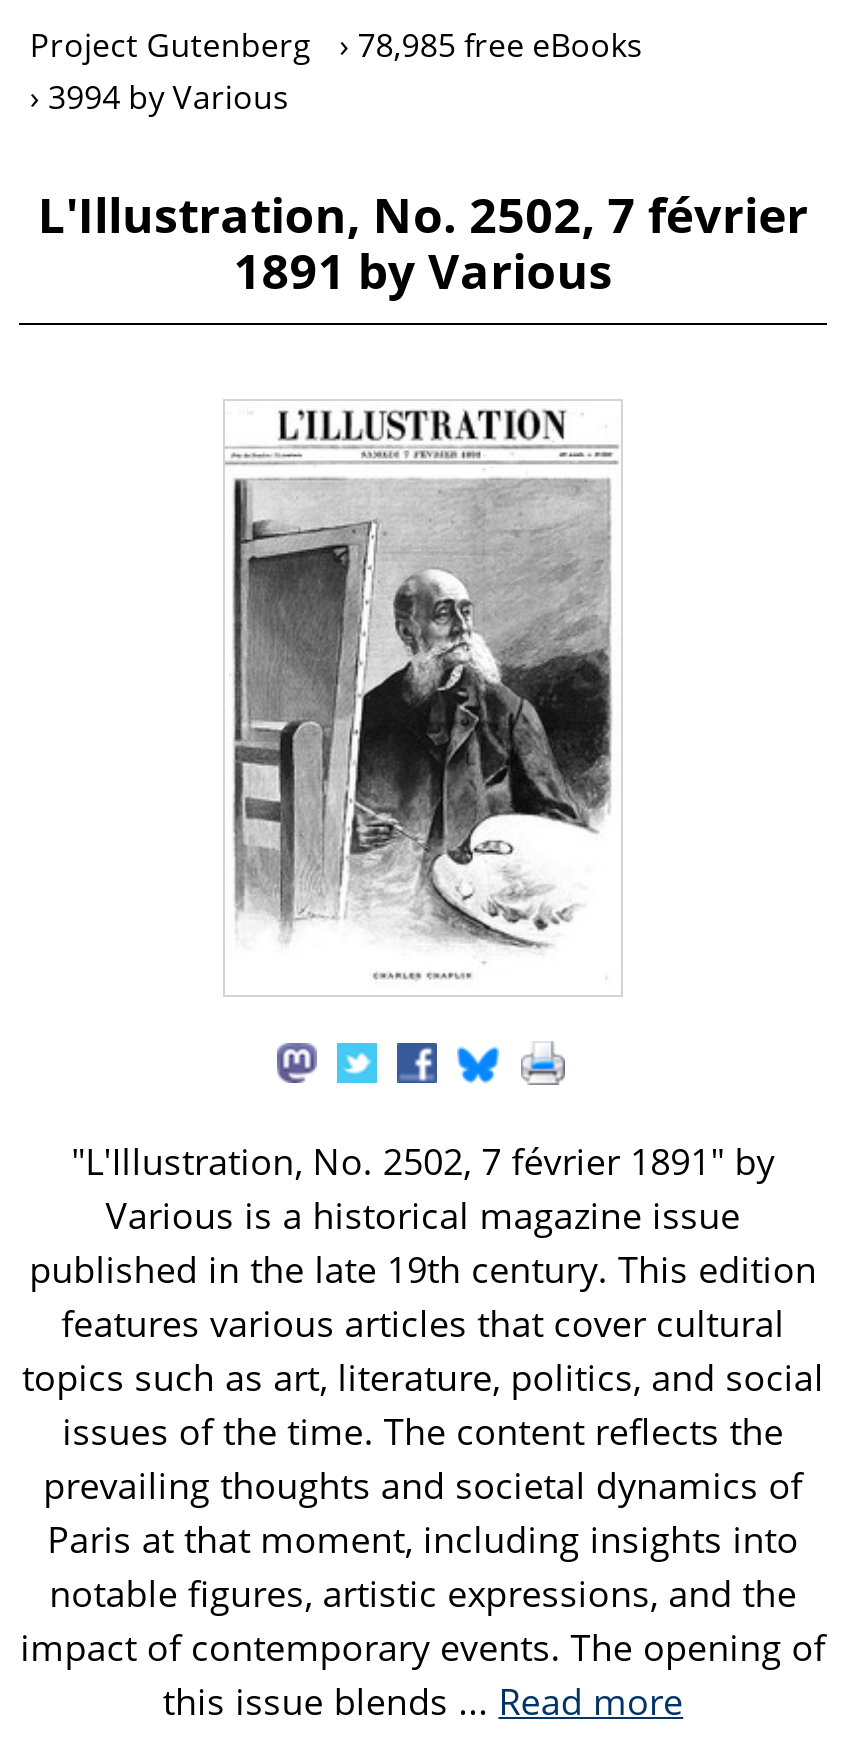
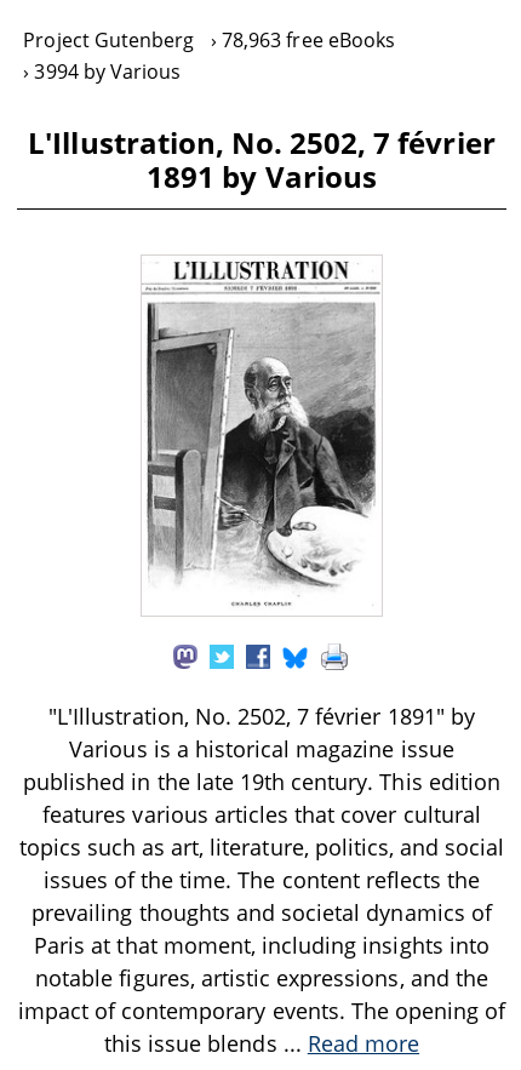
- Project Gutenberg 78,985 free eBooks
+ Project Gutenberg 78,963 free eBooks
